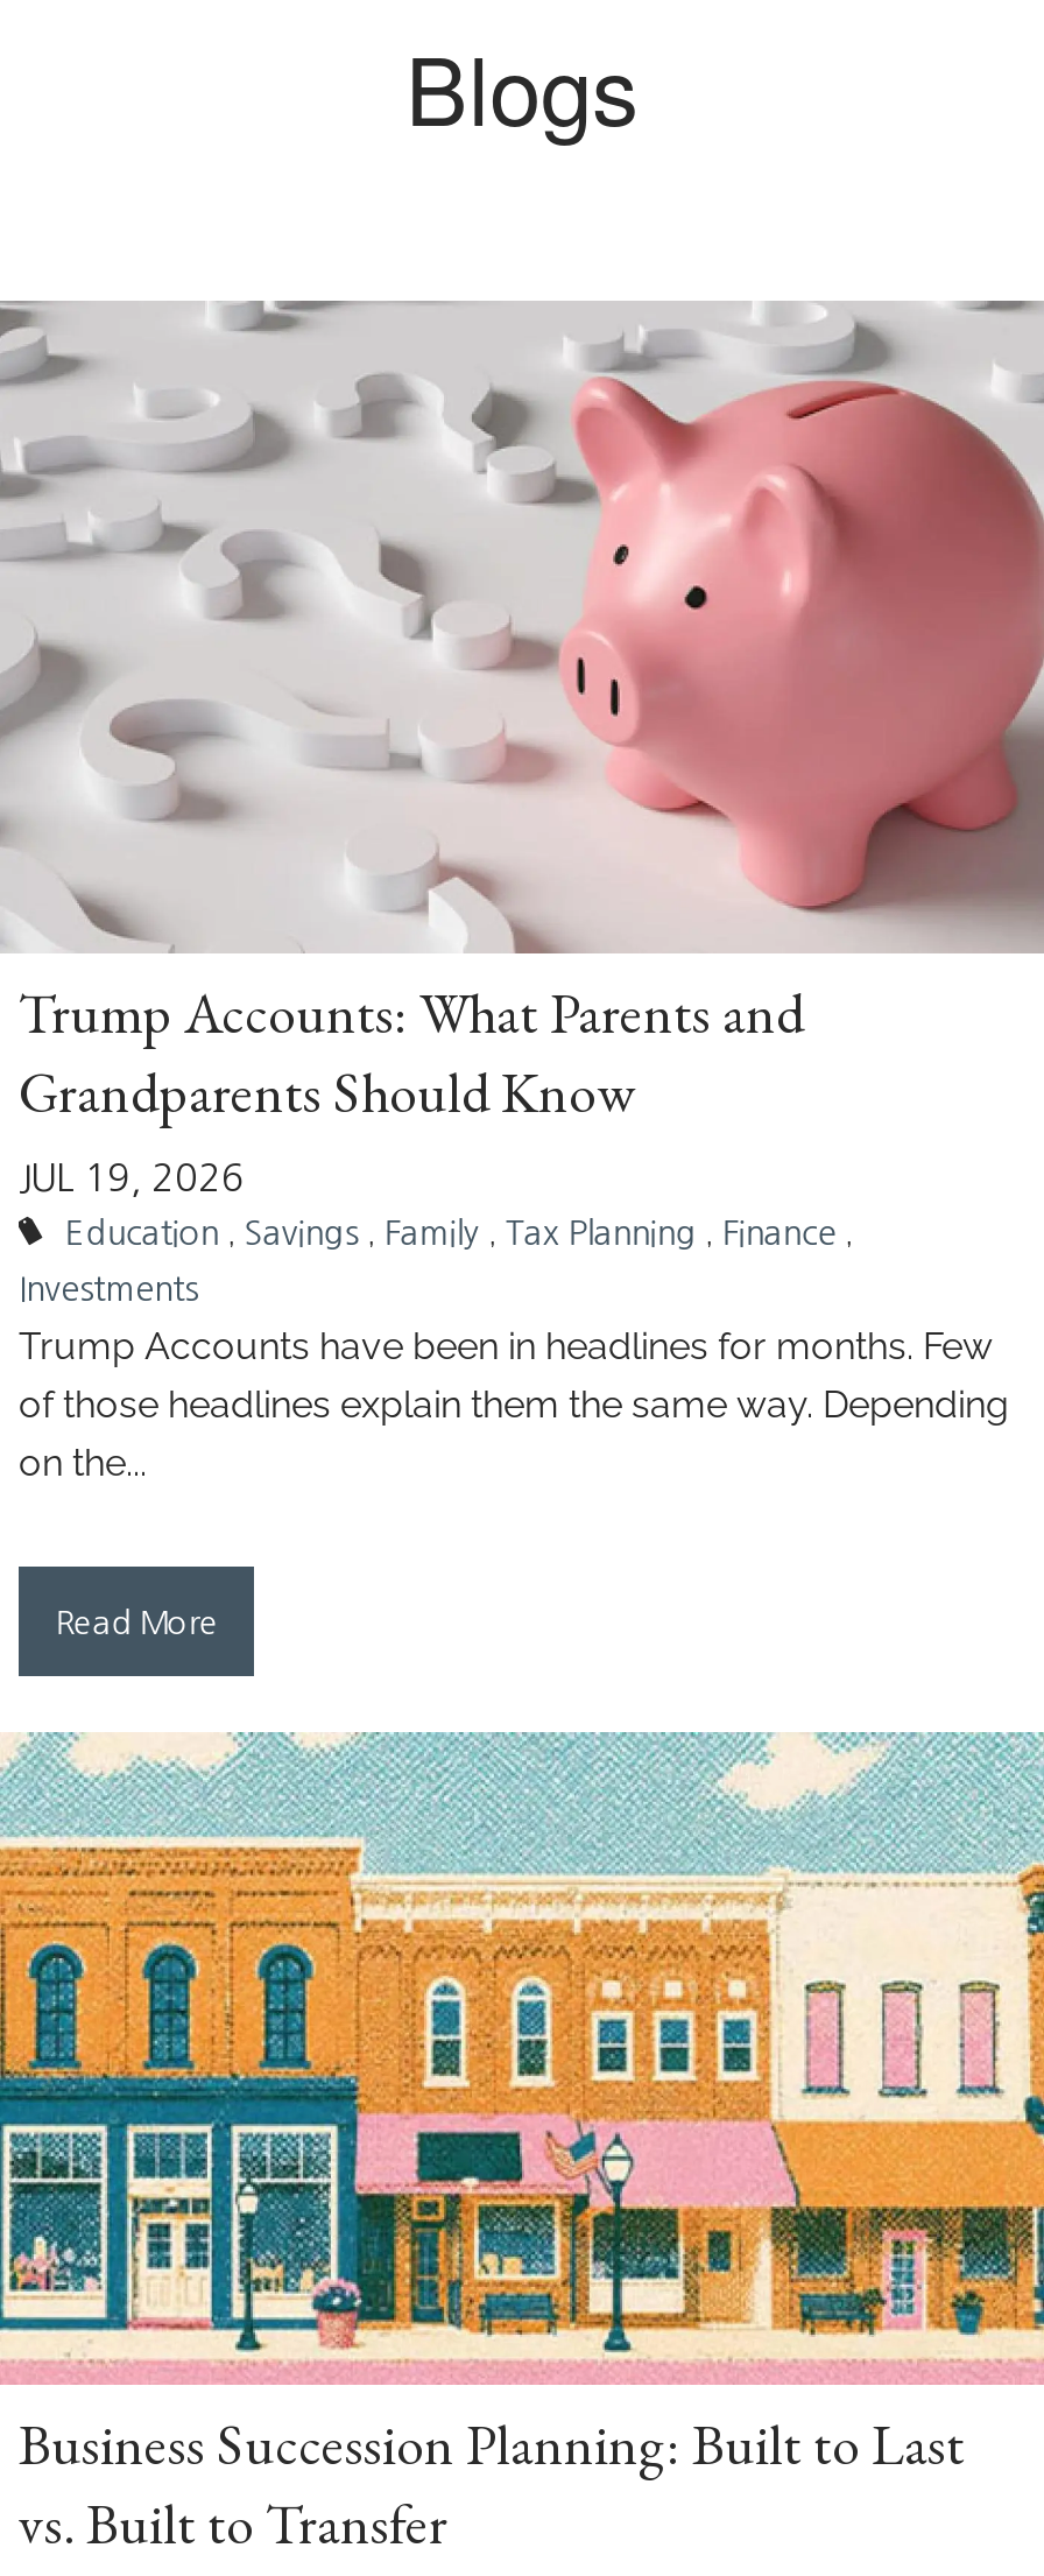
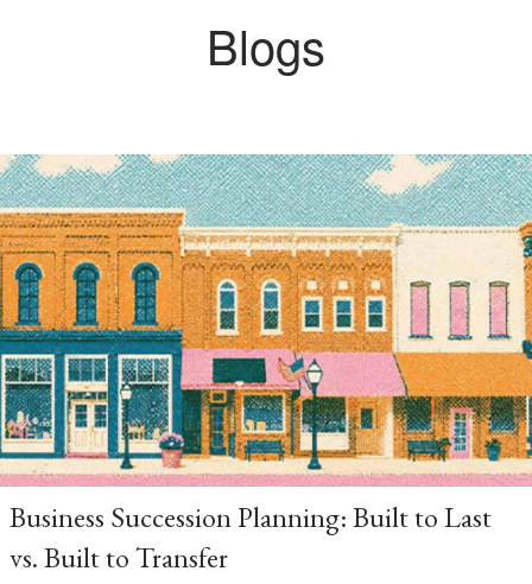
- [image]
- Trump Accounts: What Parents and
- Grandparents Should Know
- JUL 19, 2026
- Education
- Savings
- Family
- Tax Planning
- Finance
- Investments
- Trump Accounts have been in headlines for months. Few
- of those headlines explain them the same way. Depending
- on the...

- Read More
